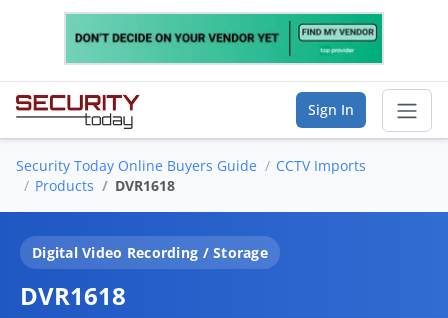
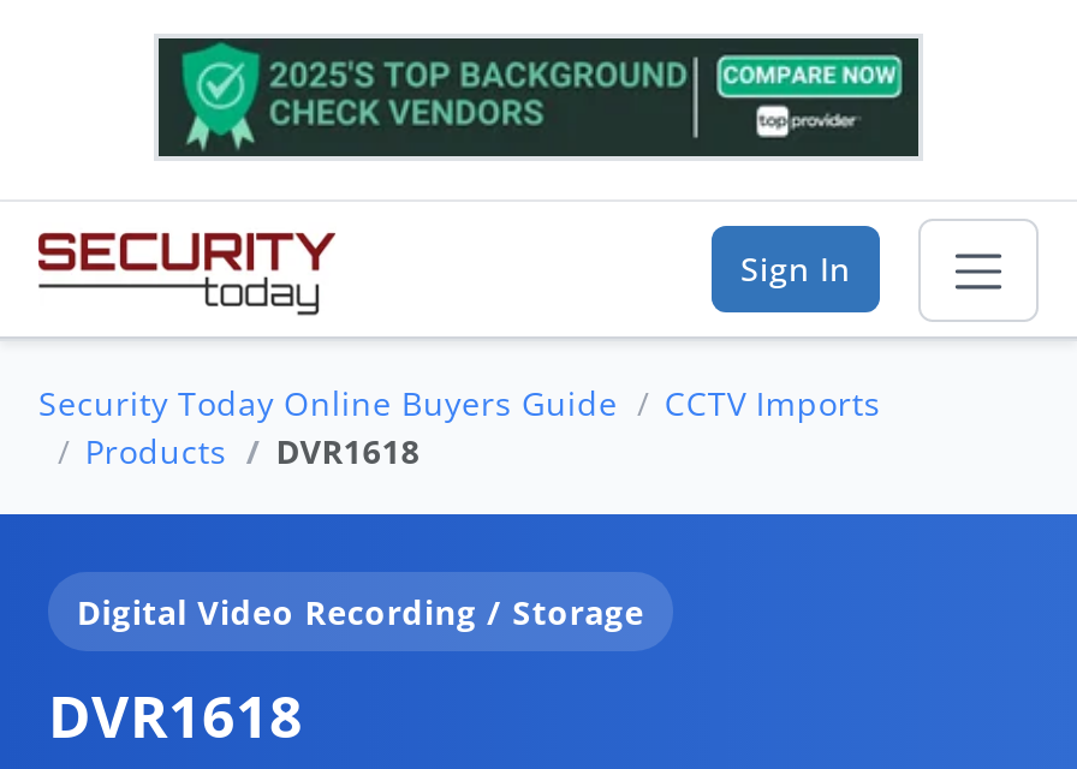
- [image]
+ [image]
